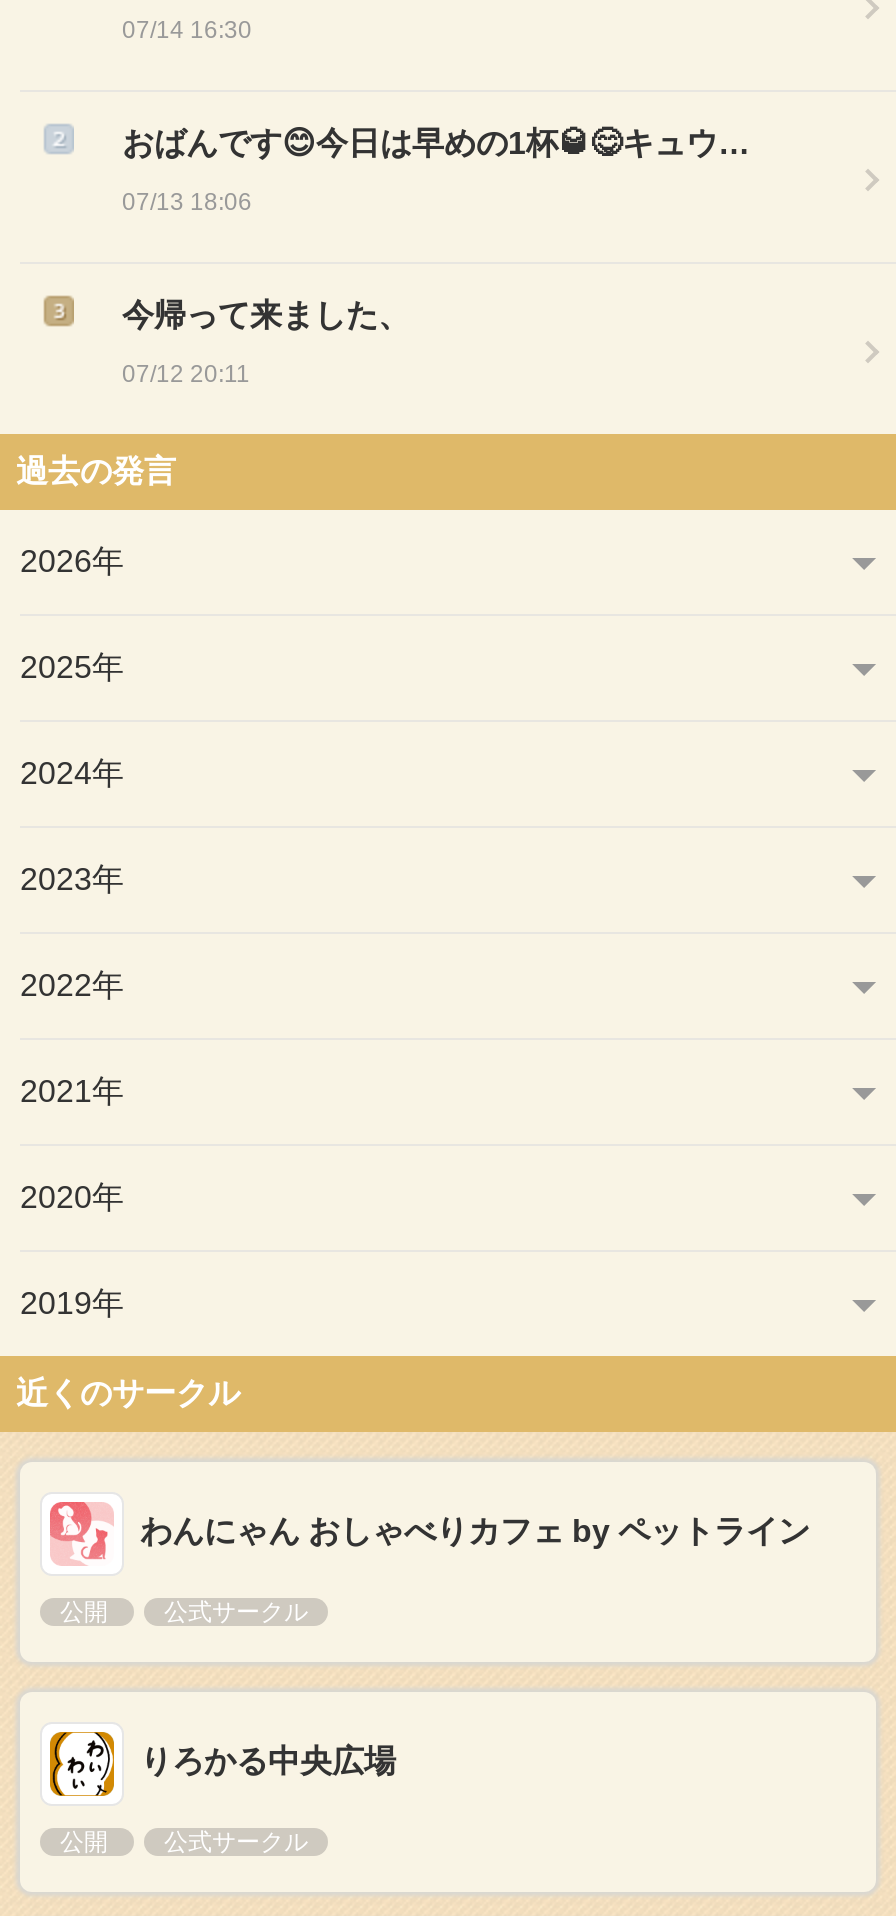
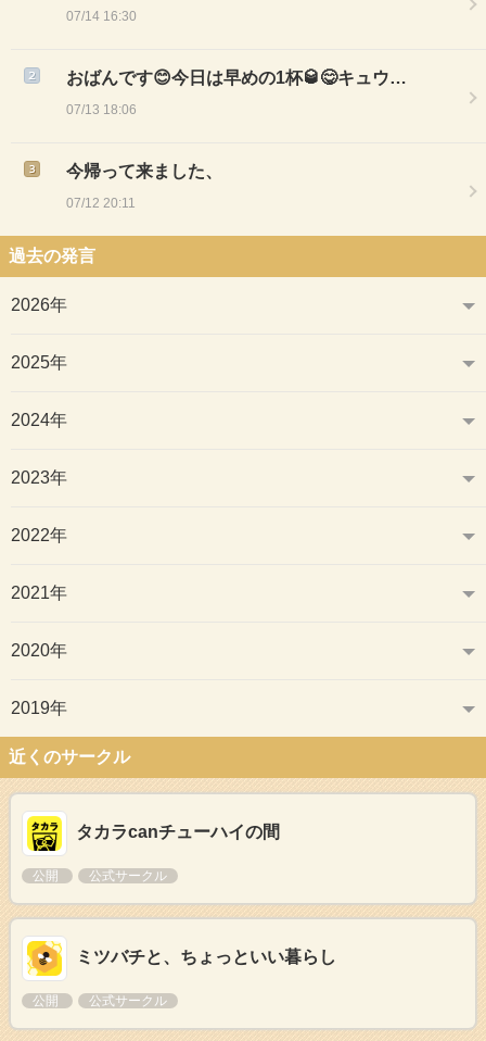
- [image]
- わんにゃん おしゃべりカフェ by ペットライン
+ [image]
+ タカラcanチューハイの間

- [image]
- りろかる中央広場
+ [image]
+ ミツバチと、ちょっといい暮らし
